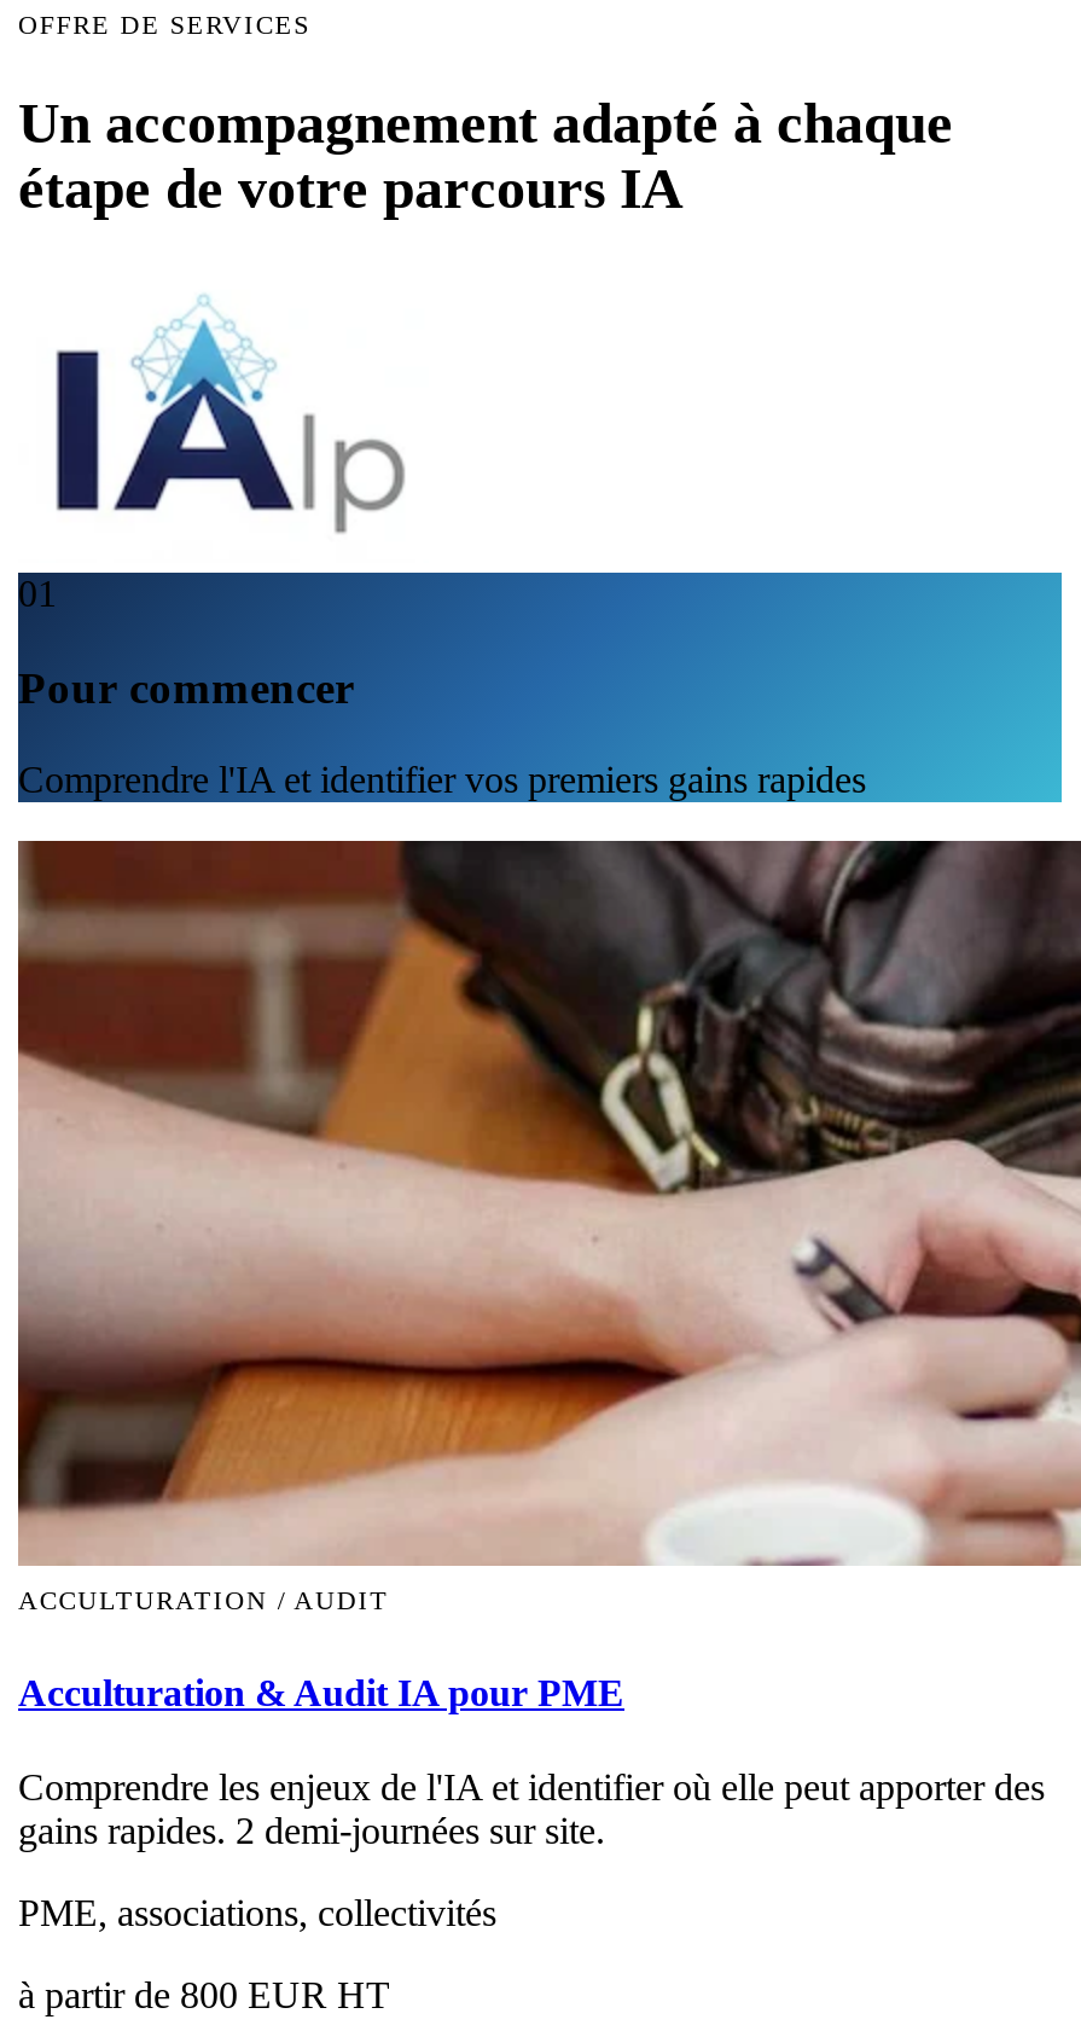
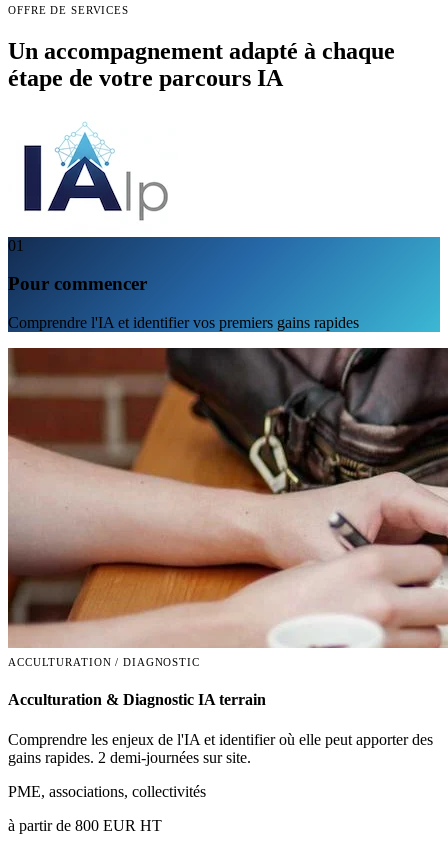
- ACCULTURATION / AUDIT
+ ACCULTURATION / DIAGNOSTIC

- Acculturation & Audit IA pour PME
+ Acculturation & Diagnostic IA terrain
